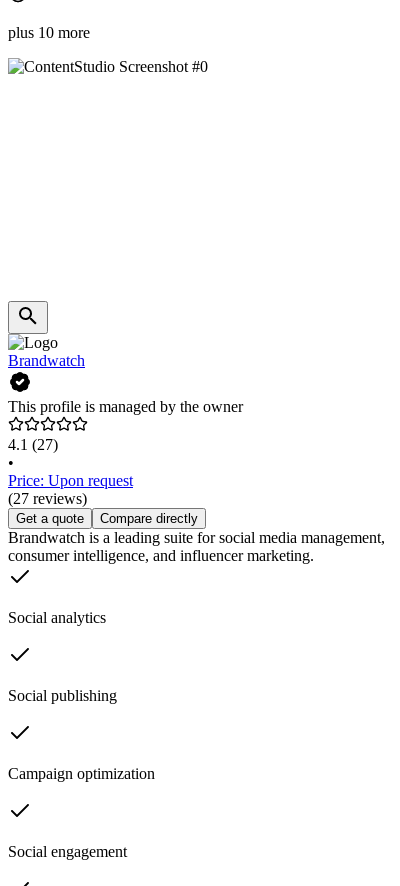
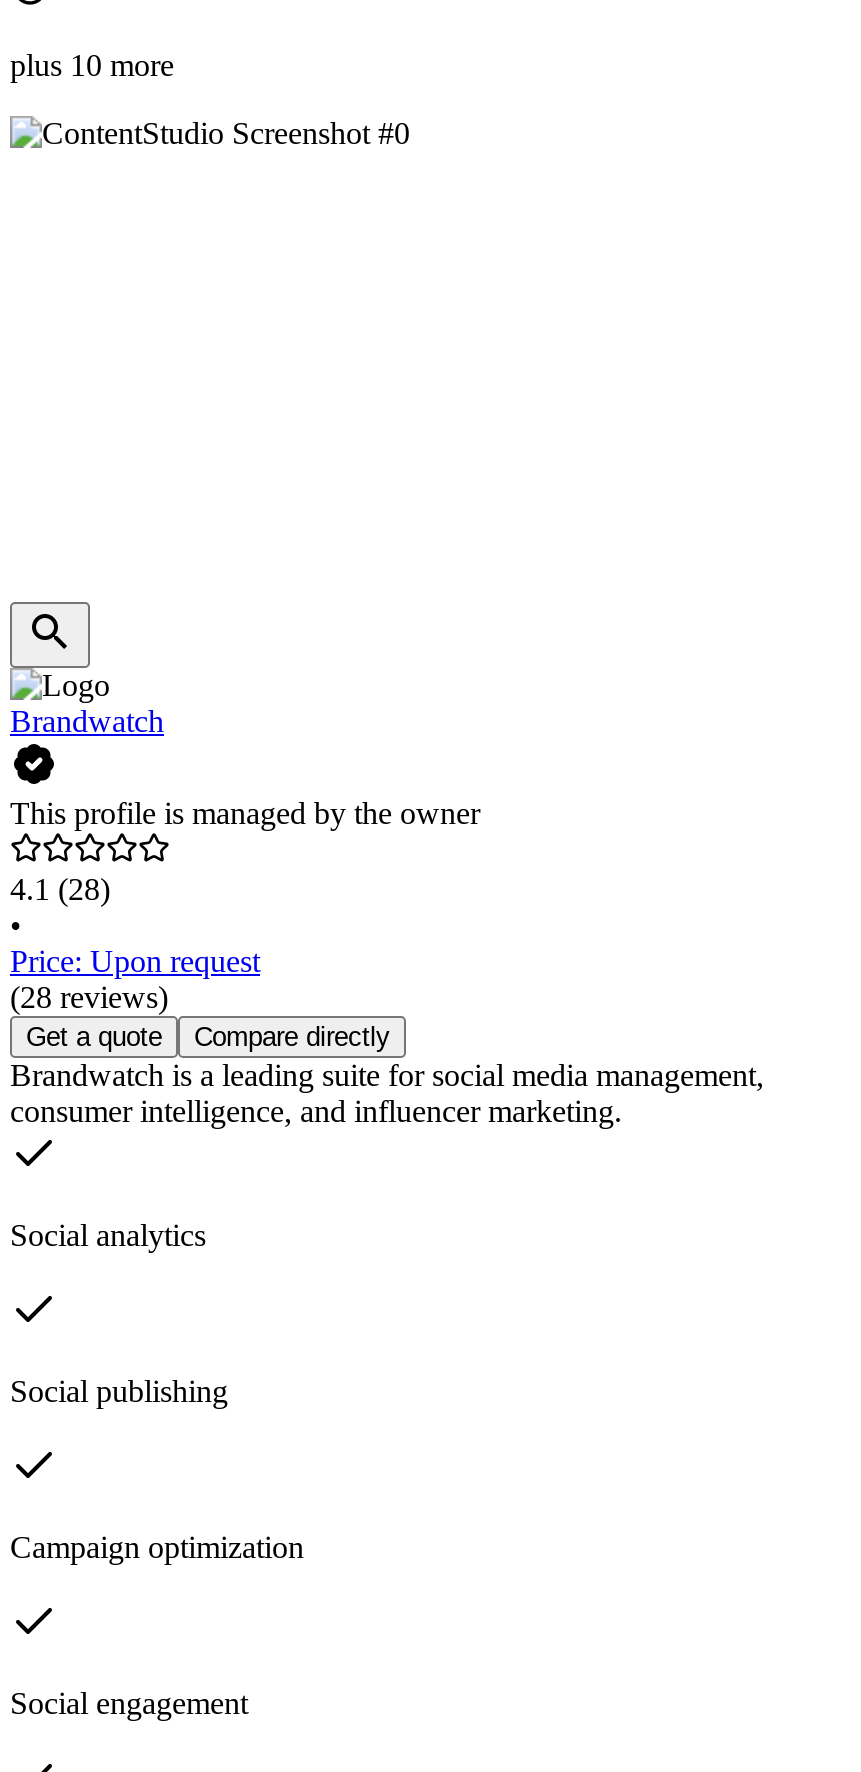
- 4.1 (27)
+ 4.1 (28)

- (27 reviews)
+ (28 reviews)
